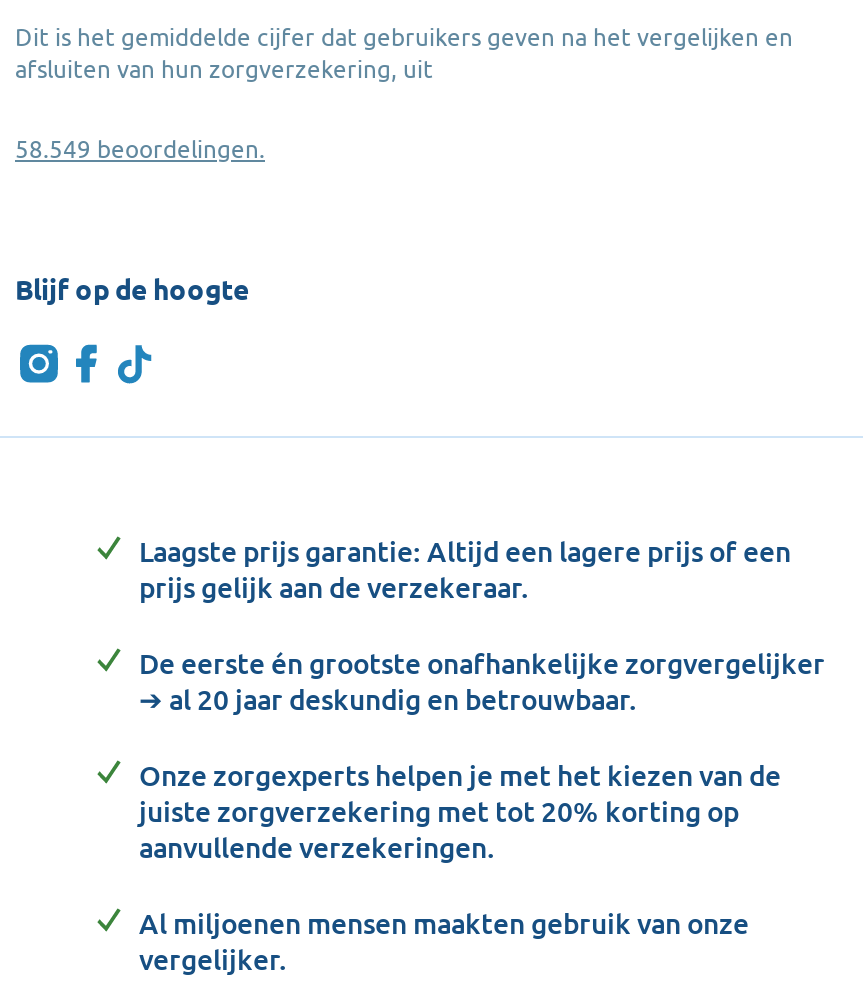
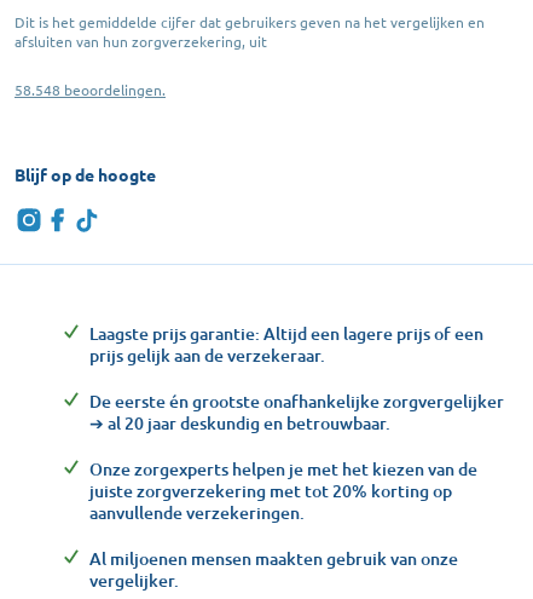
- 58.549 beoordelingen.
+ 58.548 beoordelingen.
